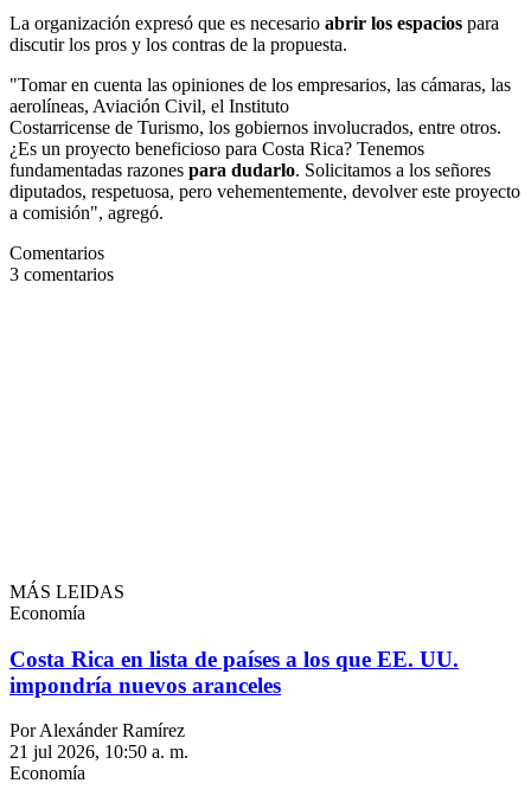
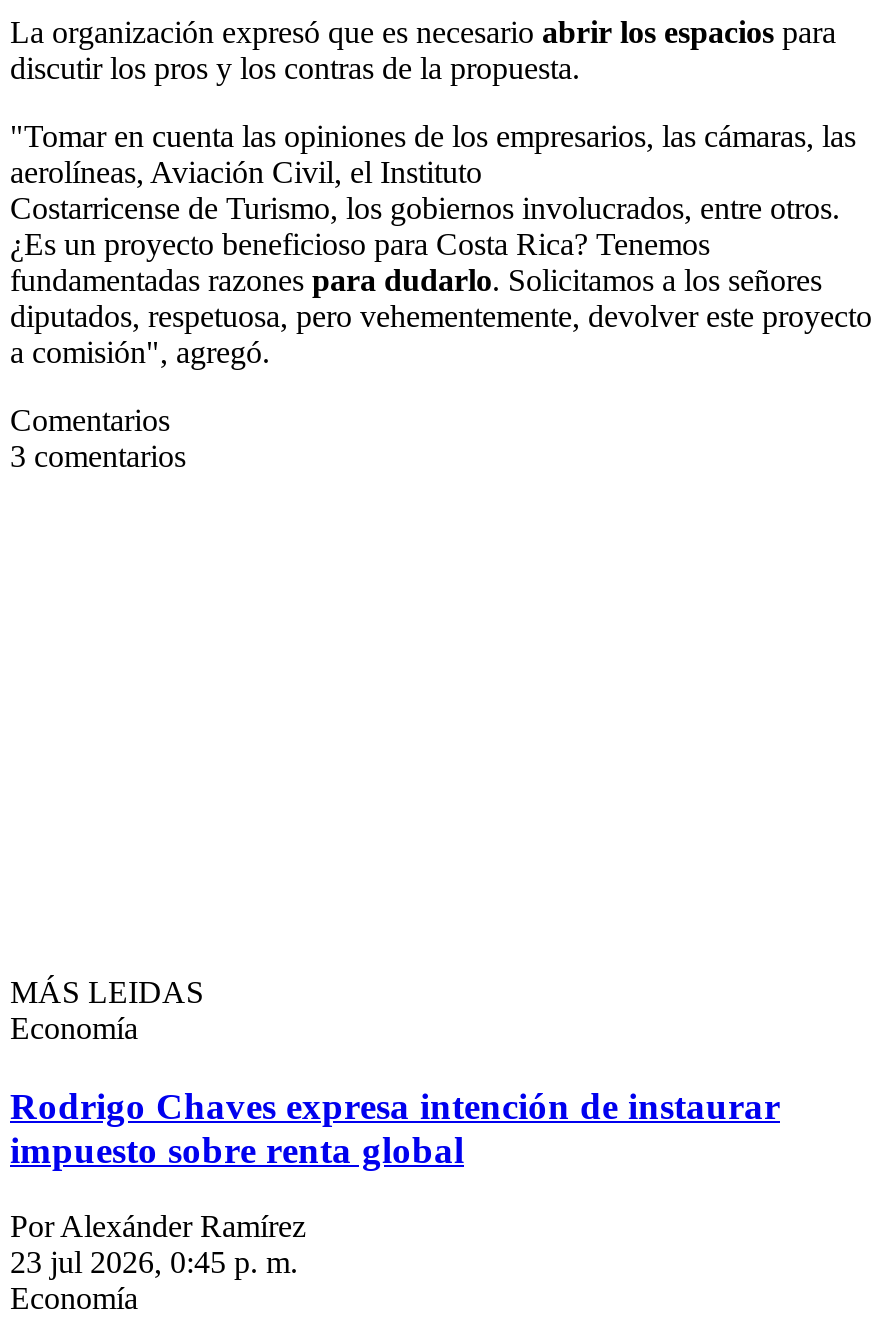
- Costa Rica en lista de países a los que EE. UU.
- impondría nuevos aranceles
+ Rodrigo Chaves expresa intención de instaurar
+ impuesto sobre renta global

- 21 jul 2026, 10:50 a. m.
+ 23 jul 2026, 0:45 p. m.
